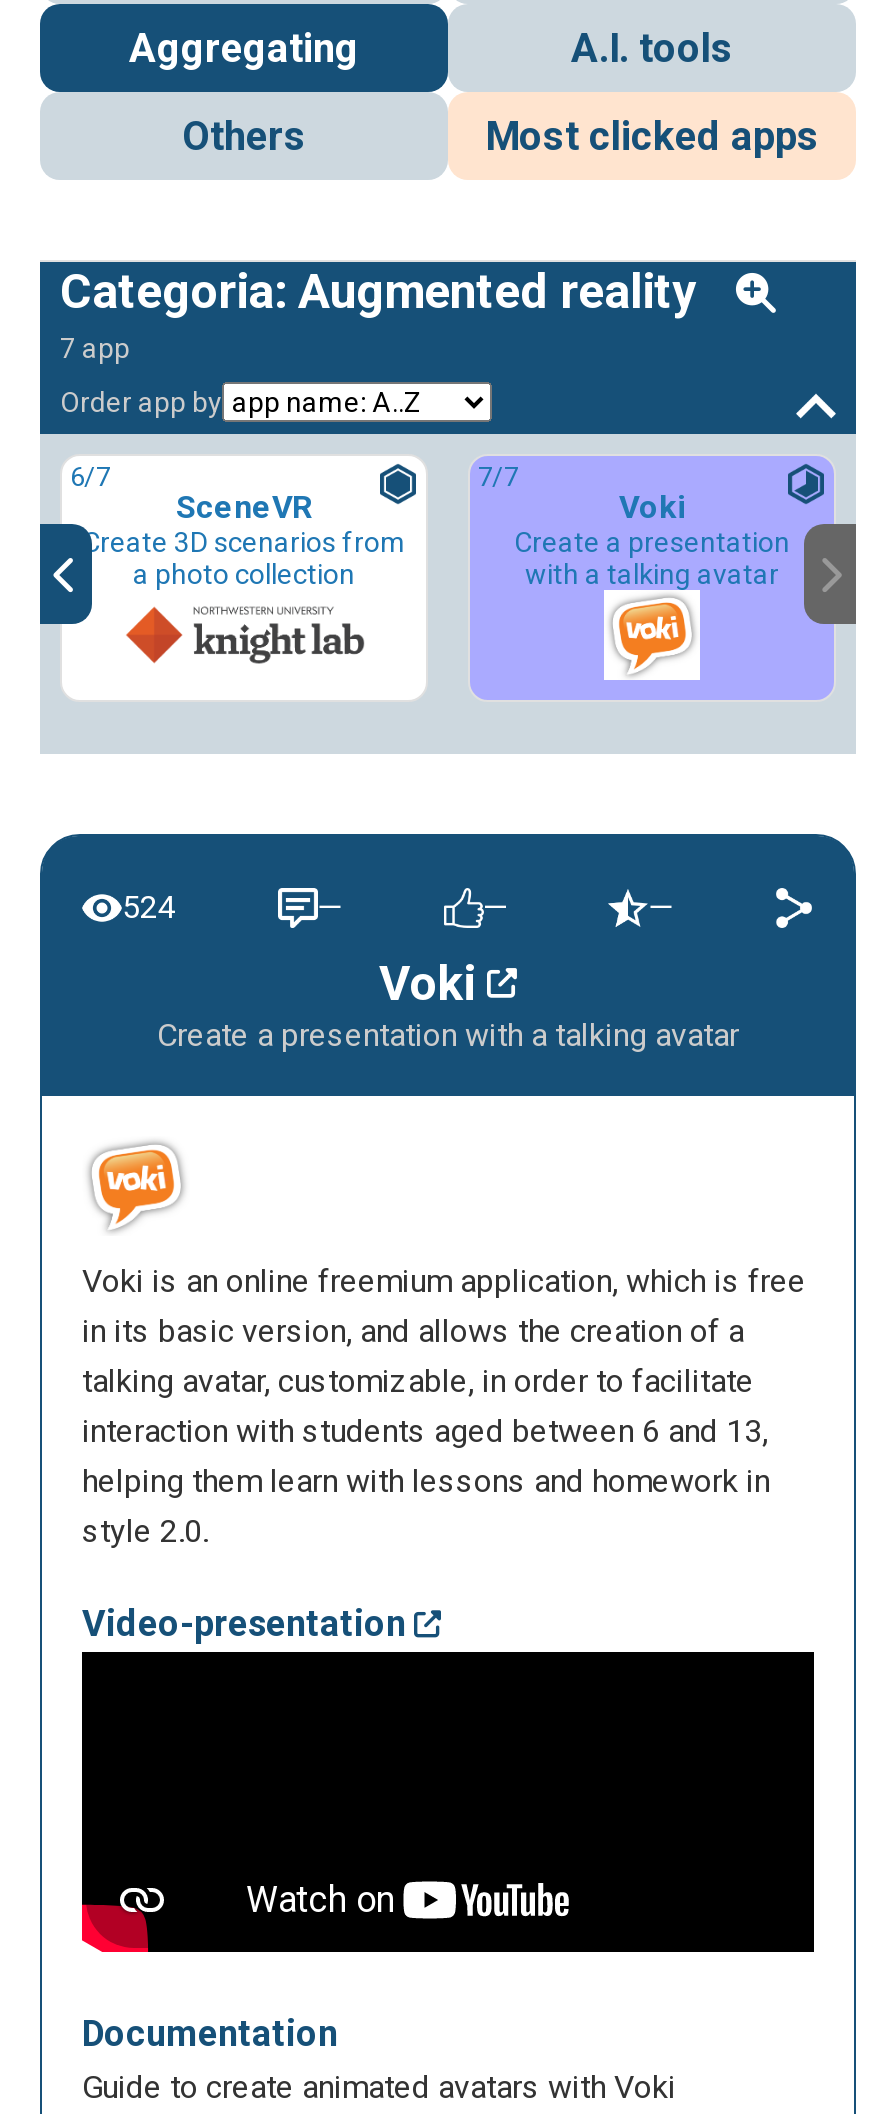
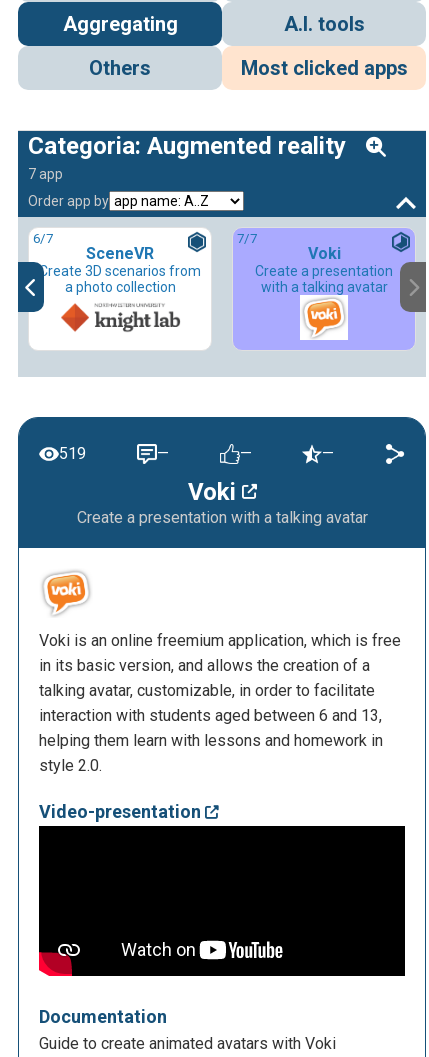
- 524
+ 519
